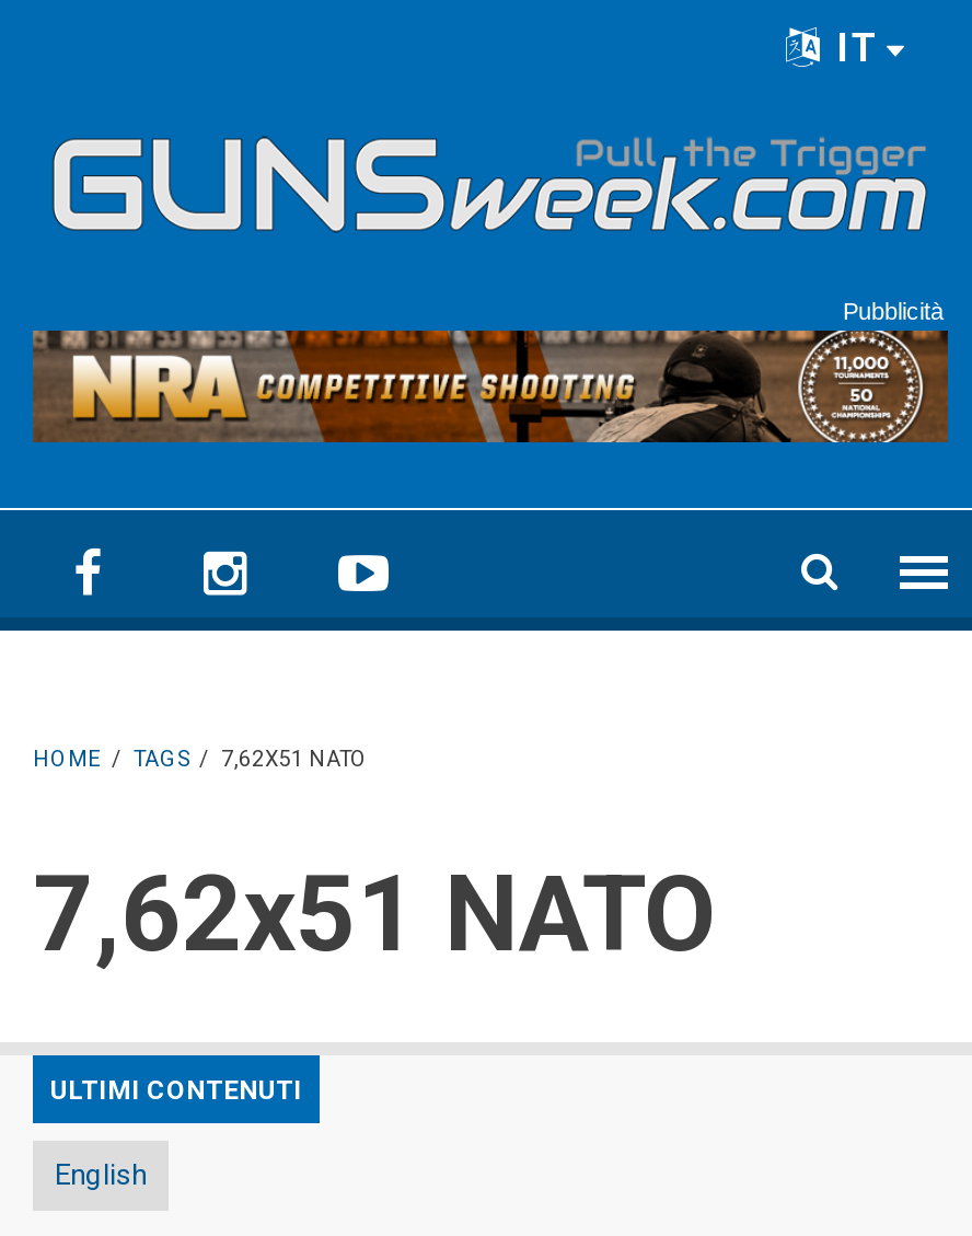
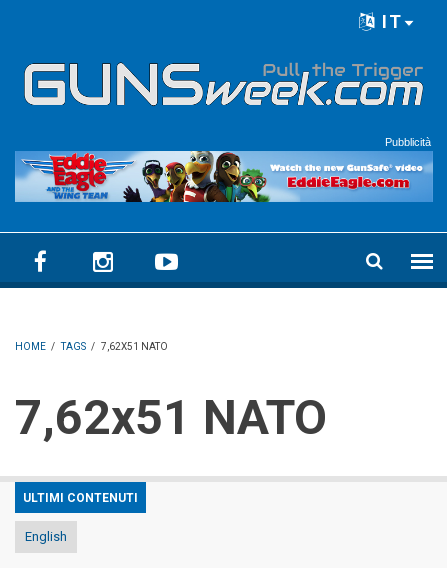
- [image]
+ [image]
